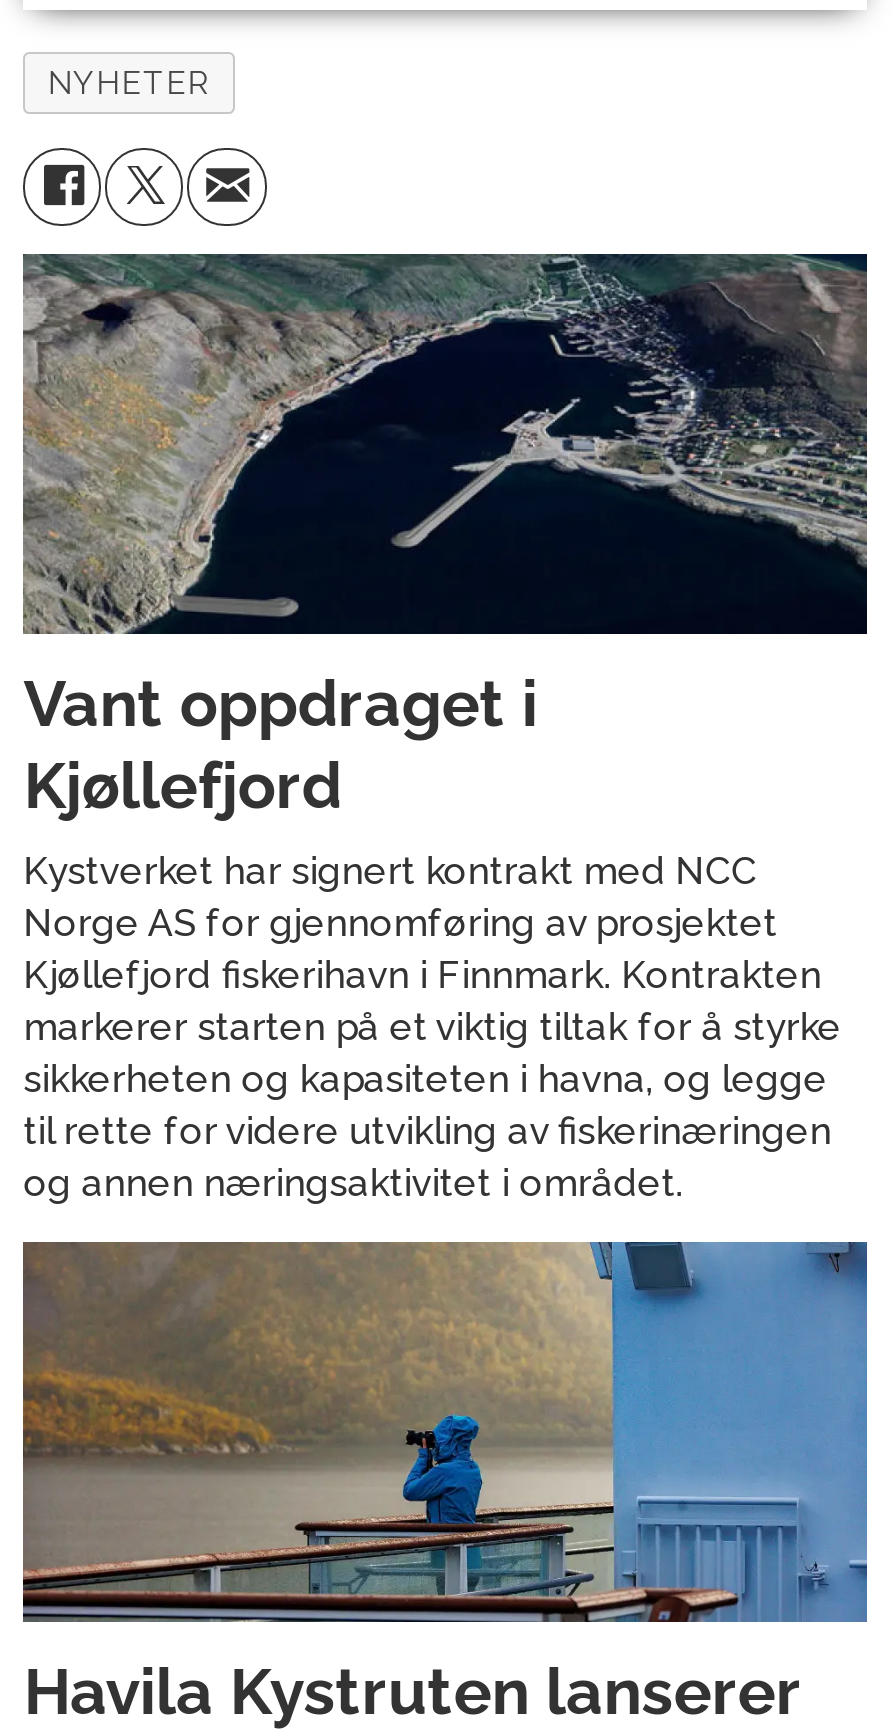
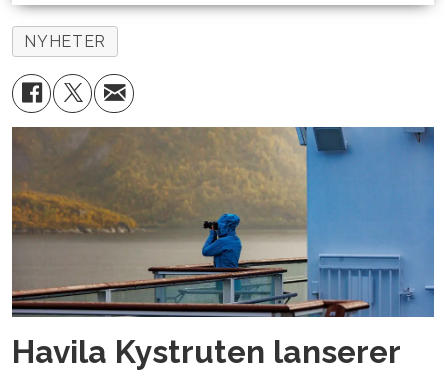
- [image]
- Vant oppdraget i
- Kjøllefjord
- Kystverket har signert kontrakt med NCC
- Norge AS for gjennomføring av prosjektet
- Kjøllefjord fiskerihavn i Finnmark. Kontrakten
- markerer starten på et viktig tiltak for å styrke
- sikkerheten og kapasiteten i havna, og legge
- til rette for videre utvikling av fiskerinæringen
- og annen næringsaktivitet i området.
